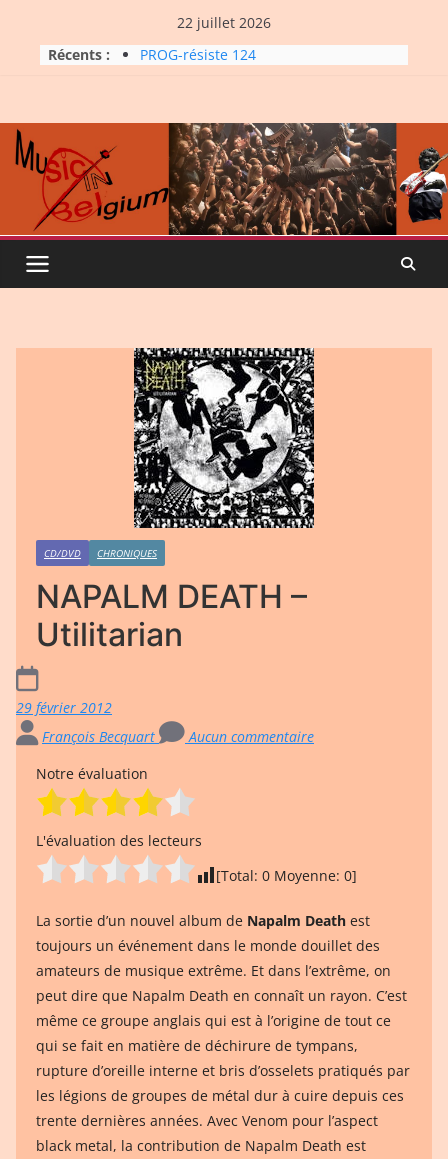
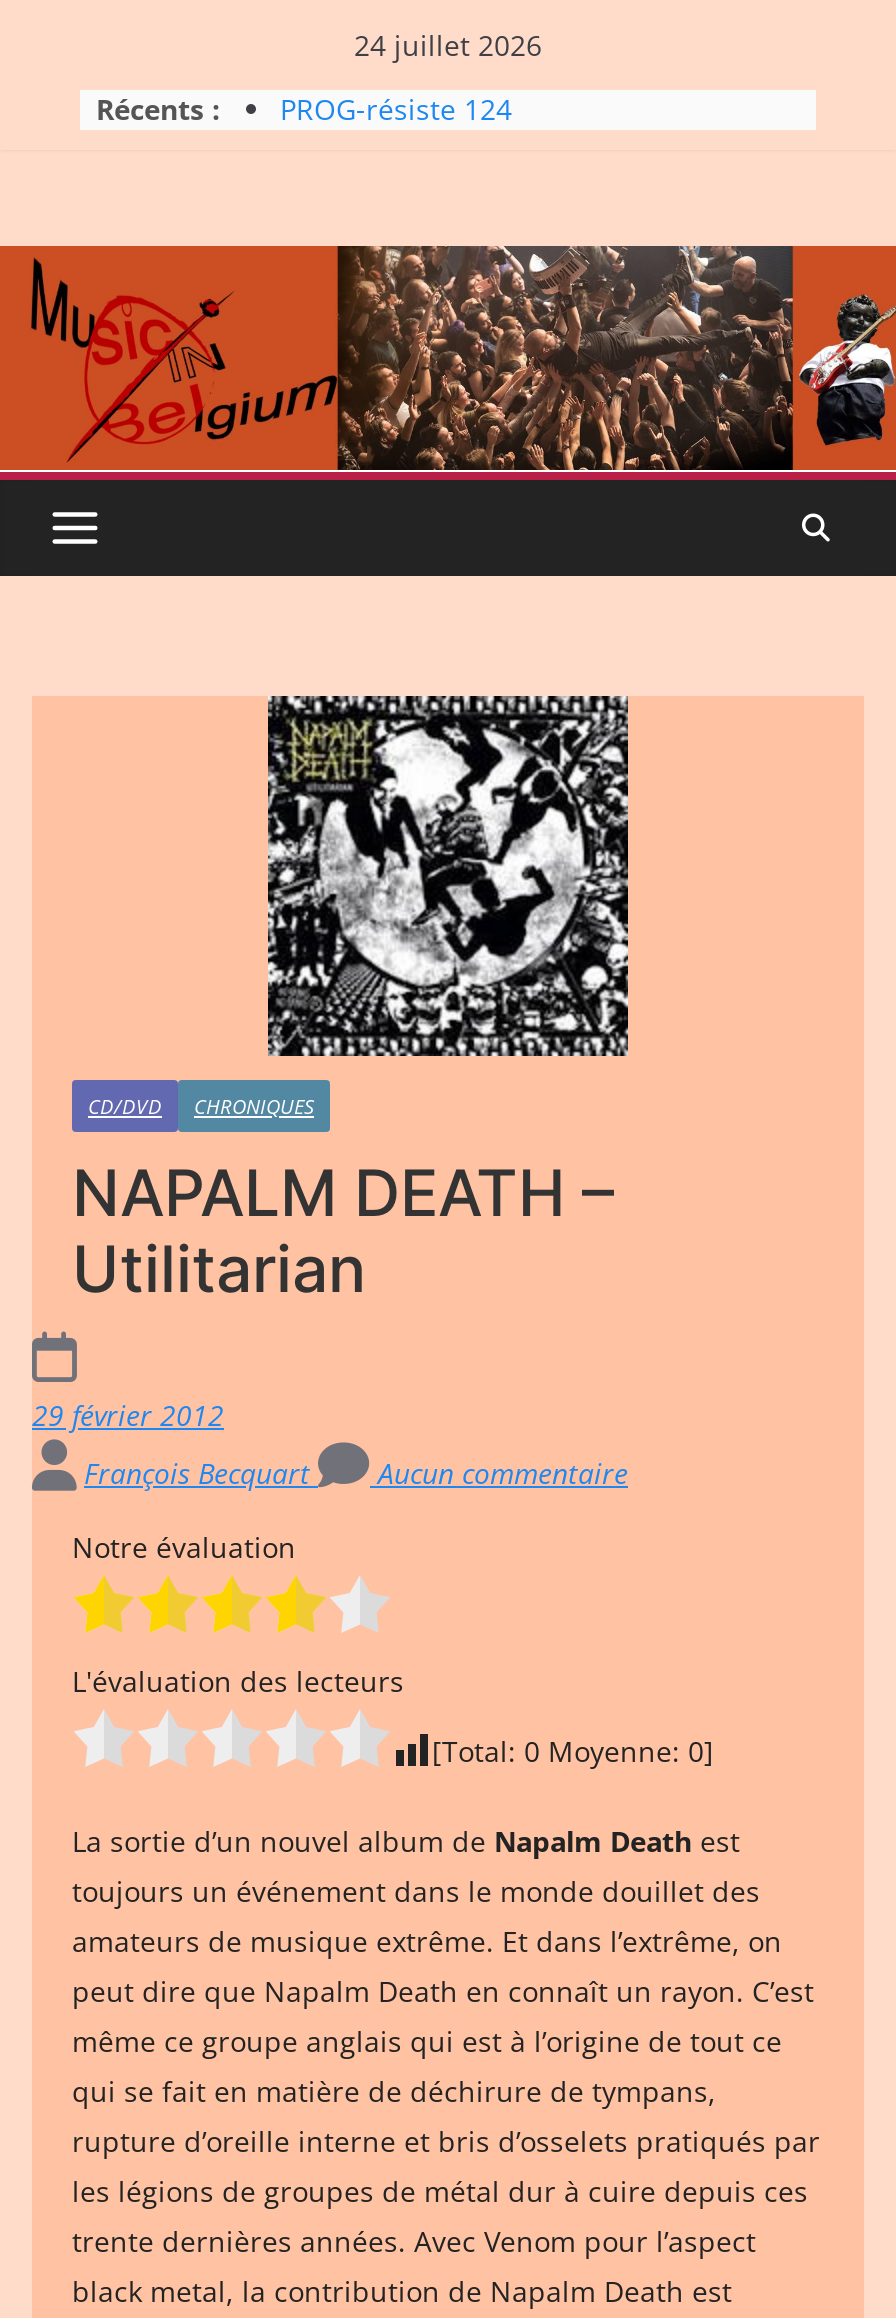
- 22 juillet 2026
+ 24 juillet 2026
